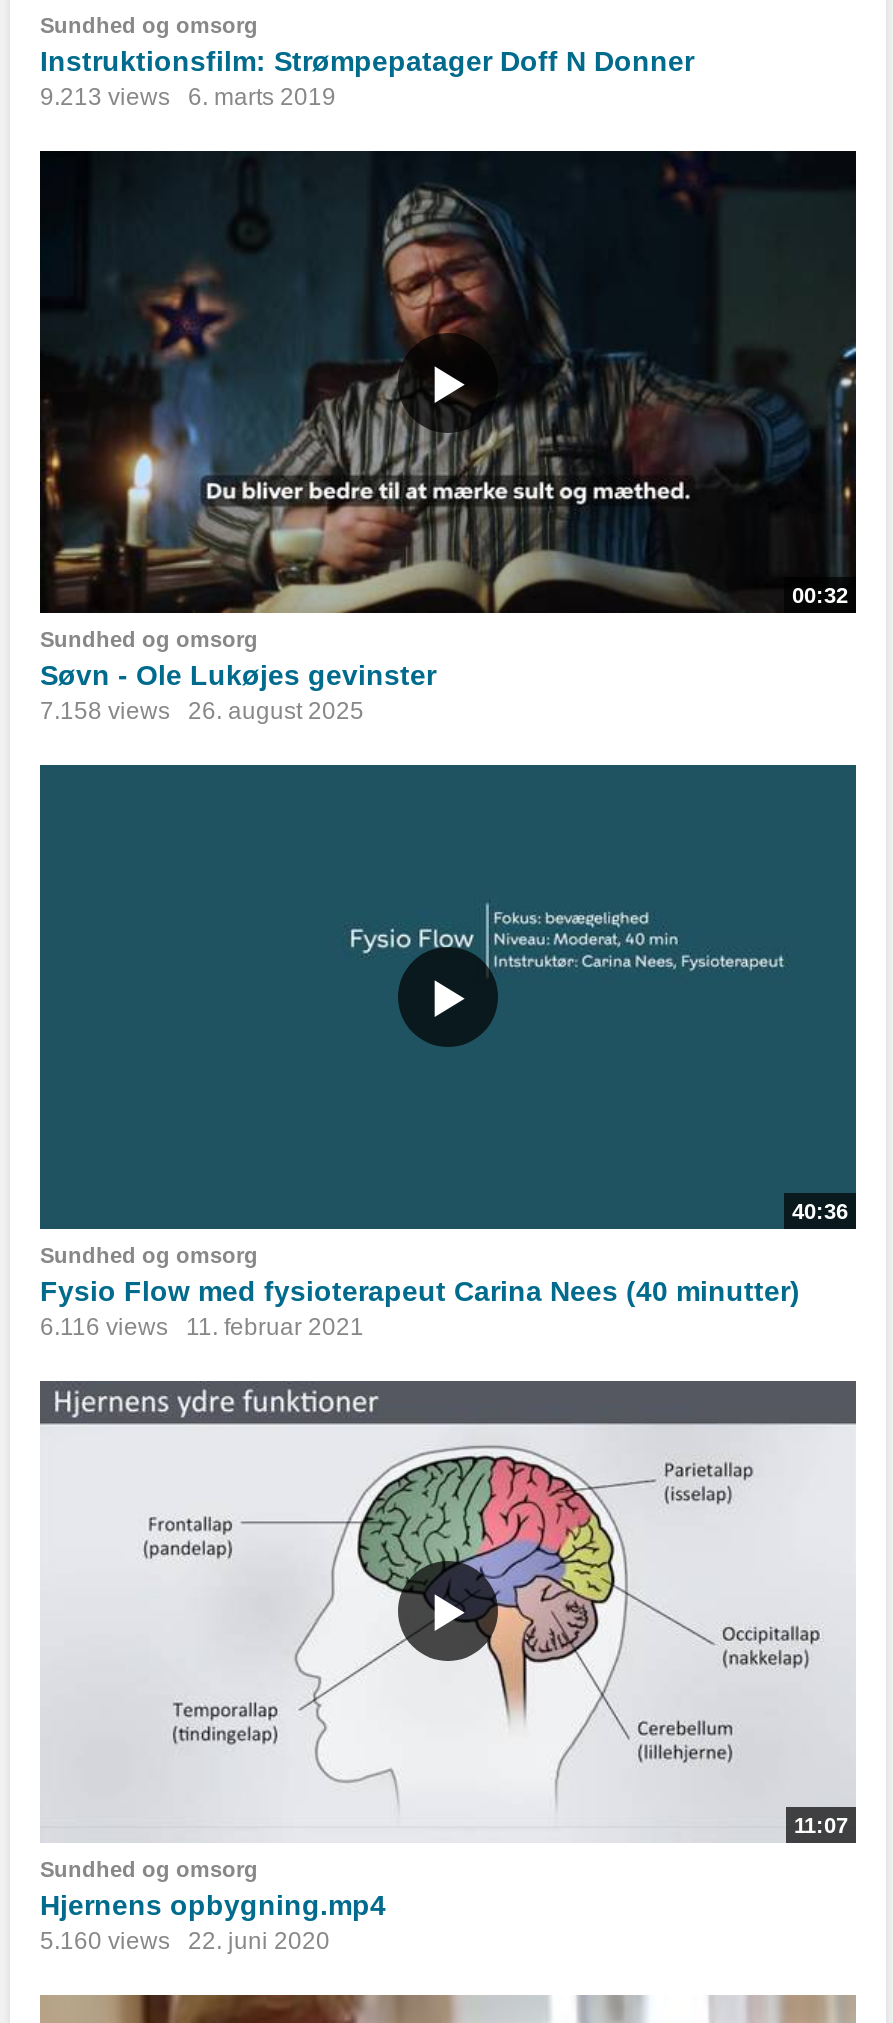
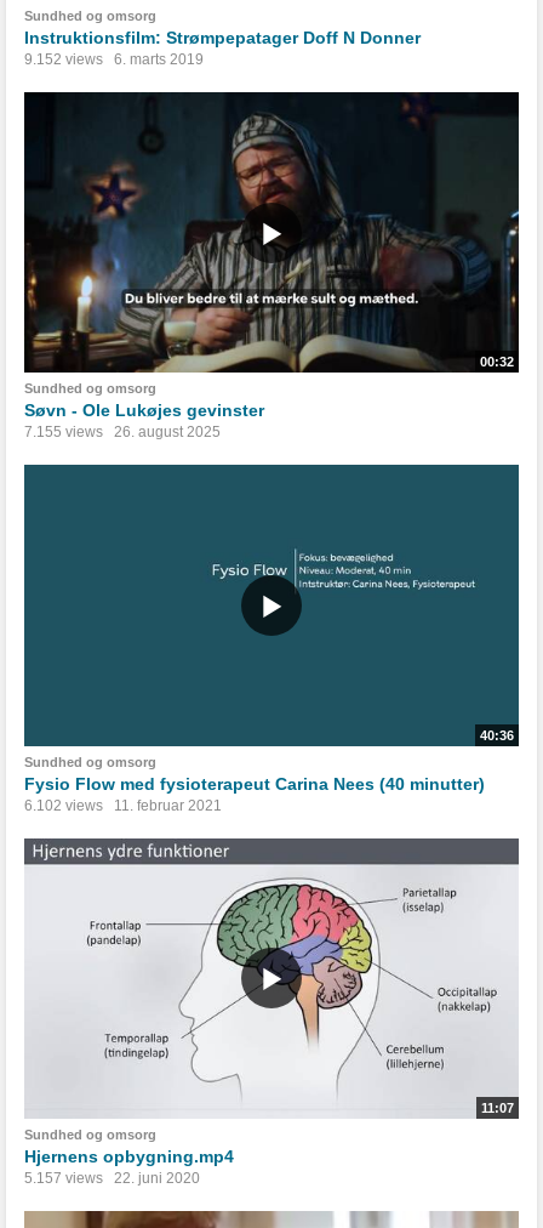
- 9.213 views 6. marts 2019
+ 9.152 views 6. marts 2019

- 7.158 views 26. august 2025
+ 7.155 views 26. august 2025

- 6.116 views 11. februar 2021
+ 6.102 views 11. februar 2021

- 5.160 views 22. juni 2020
+ 5.157 views 22. juni 2020
